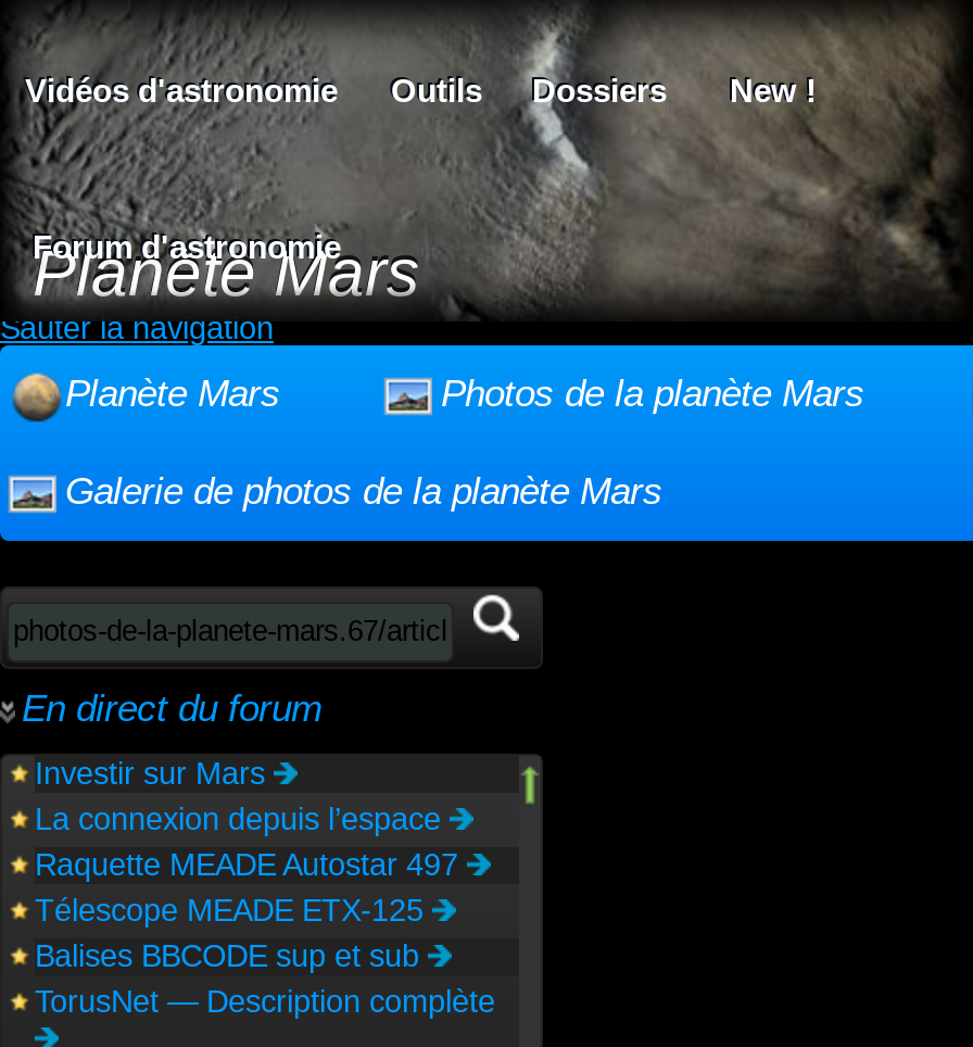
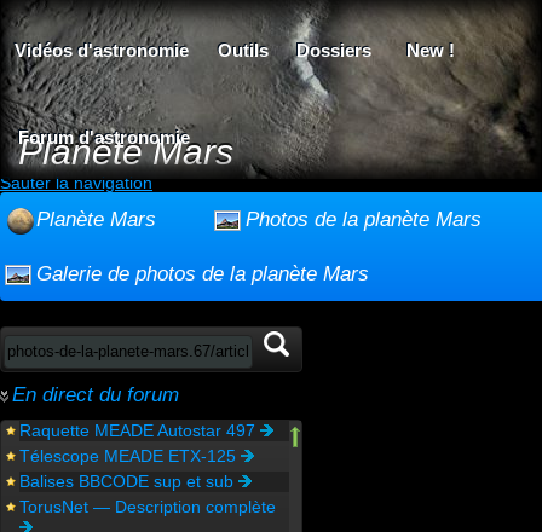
- Investir sur Mars
- La connexion depuis l’espace
